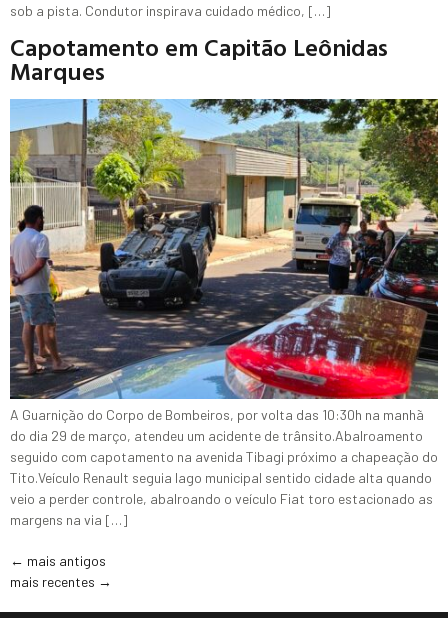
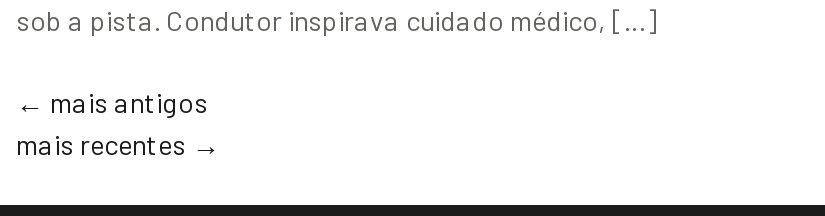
- Capotamento em Capitão Leônidas
- Marques

- [image]
- A Guarnição do Corpo de Bombeiros, por volta das 10:30h na manhã
- do dia 29 de março, atendeu um acidente de trânsito.Abalroamento
- seguido com capotamento na avenida Tibagi próximo a chapeação do
- Tito.Veículo Renault seguia lago municipal sentido cidade alta quando
- veio a perder controle, abalroando o veículo Fiat toro estacionado as
- margens na via […]
